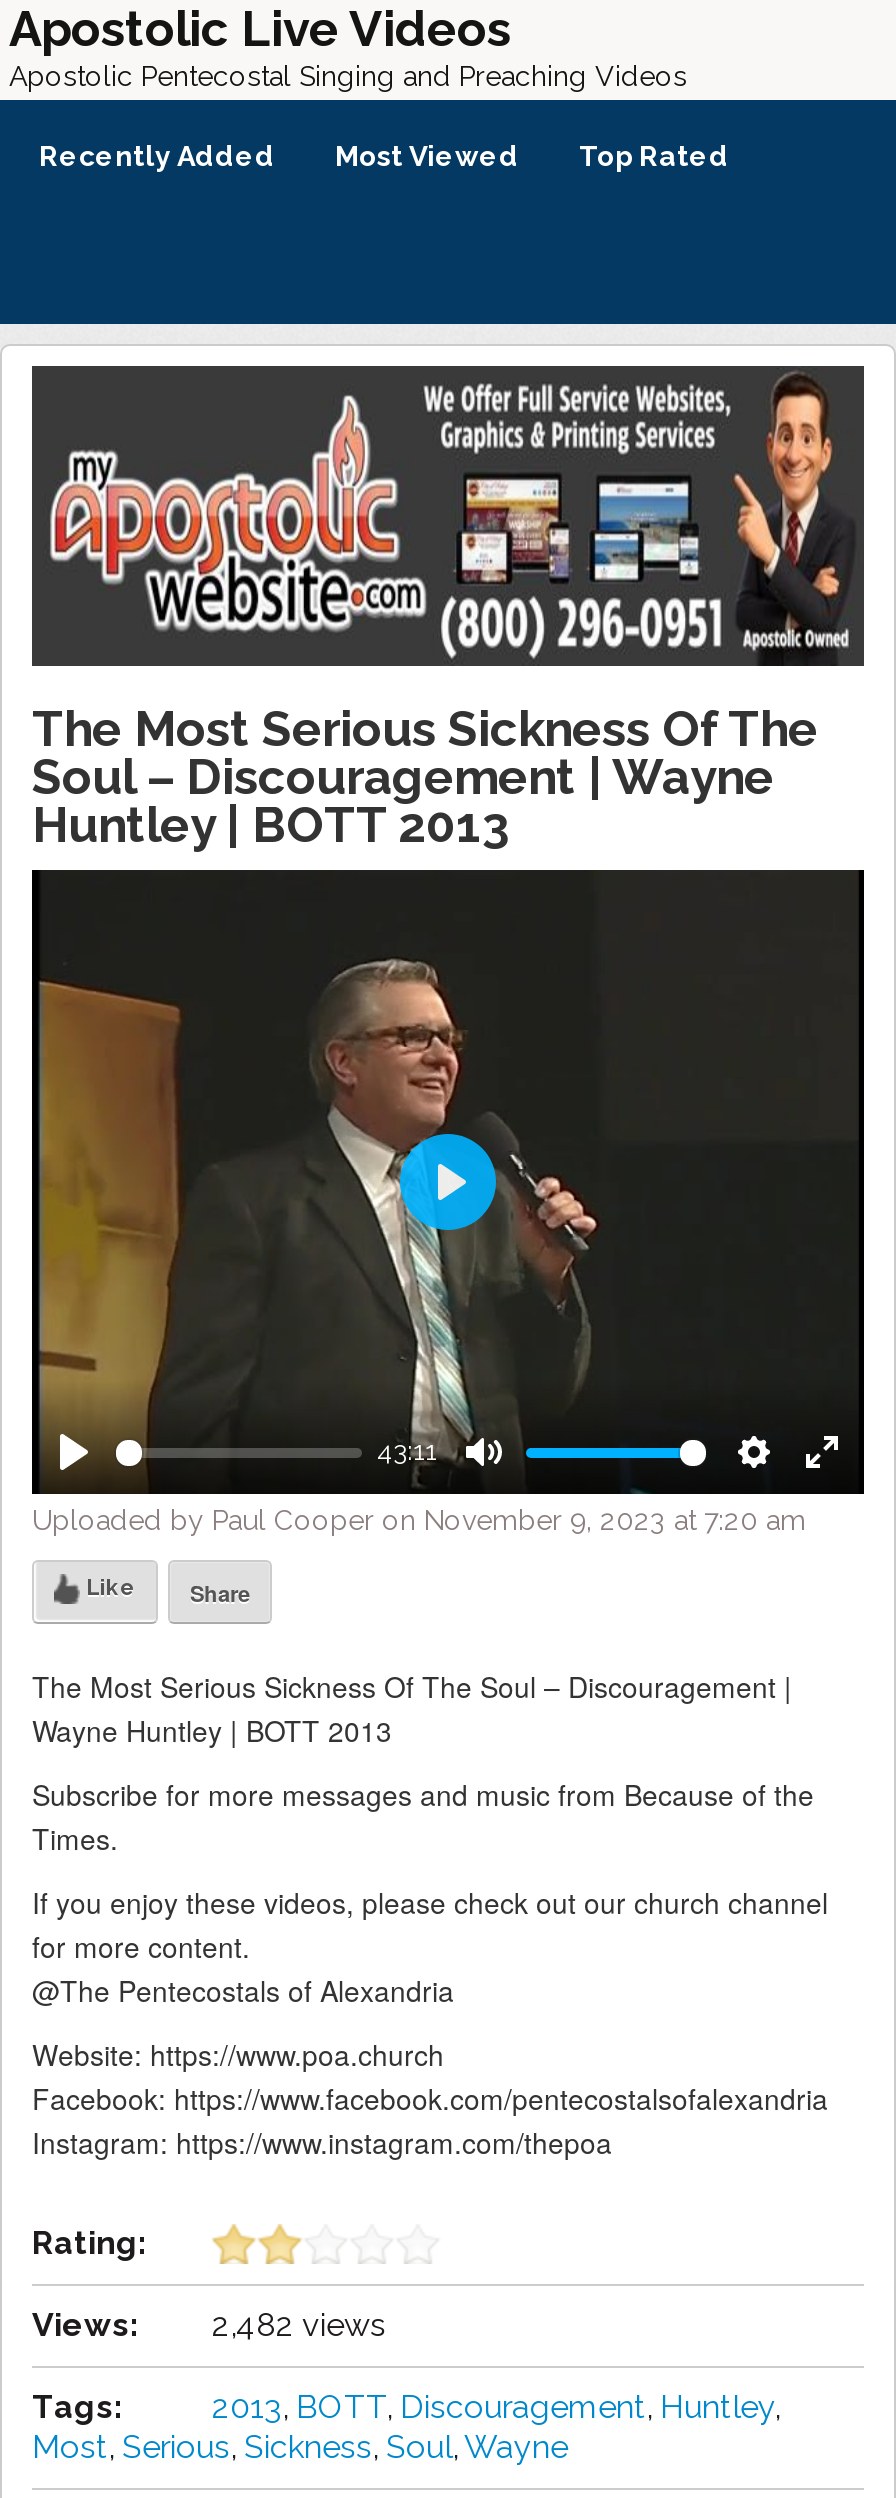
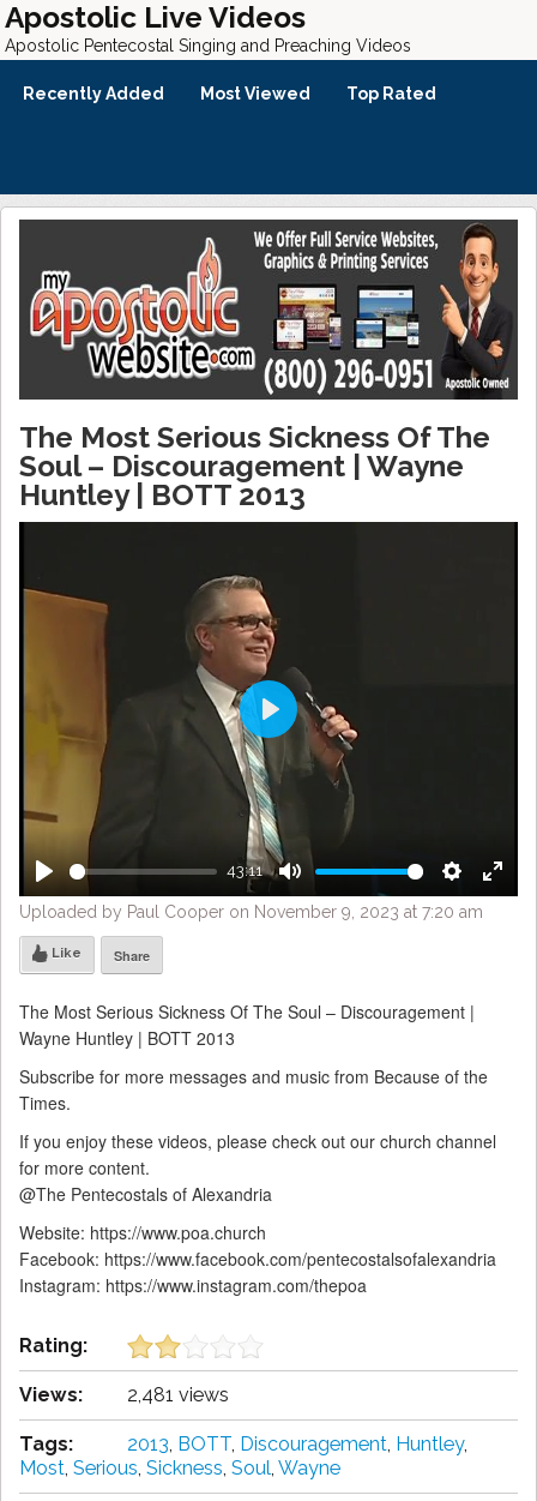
- Views: 2,482 views
+ Views: 2,481 views
